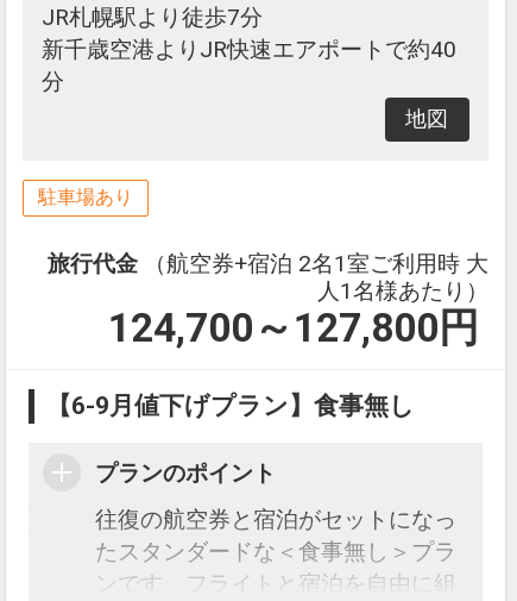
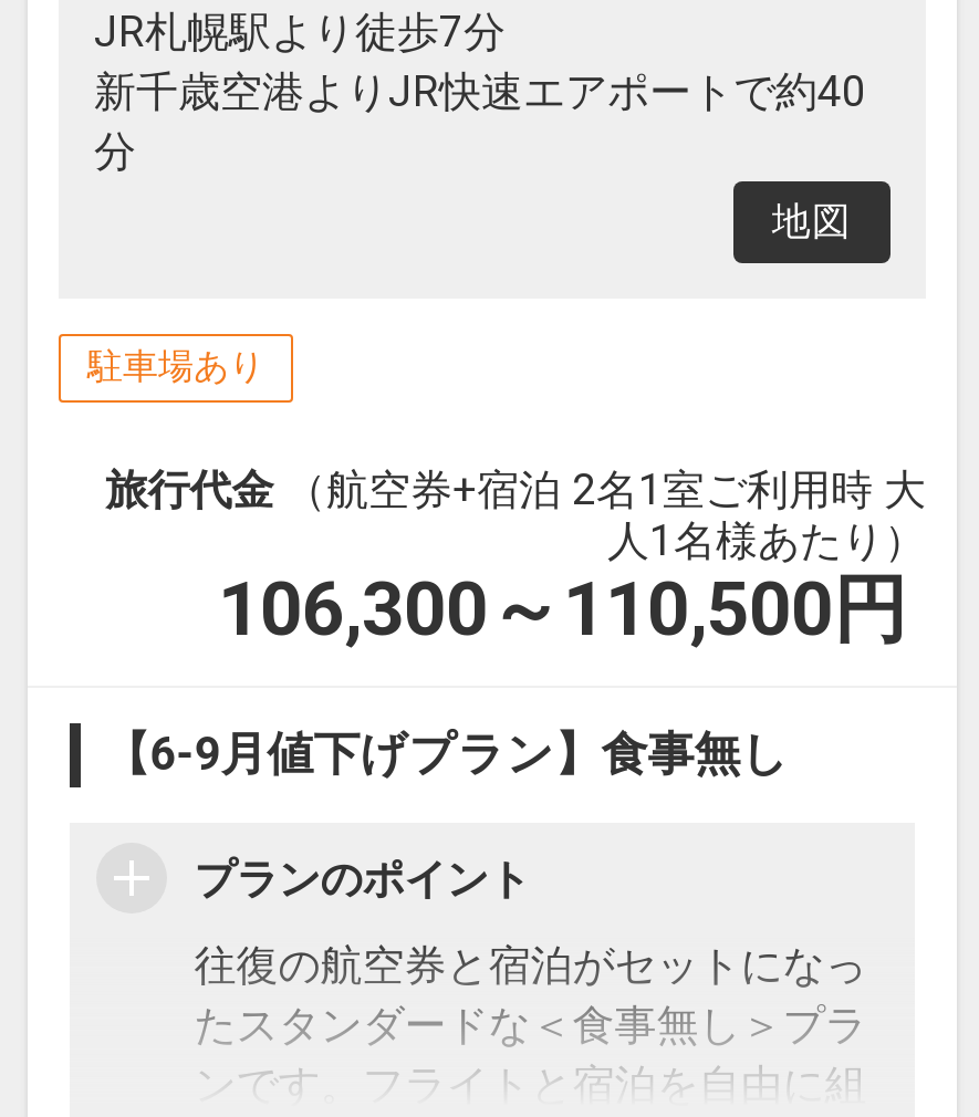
- 124,700～127,800円
+ 106,300～110,500円
